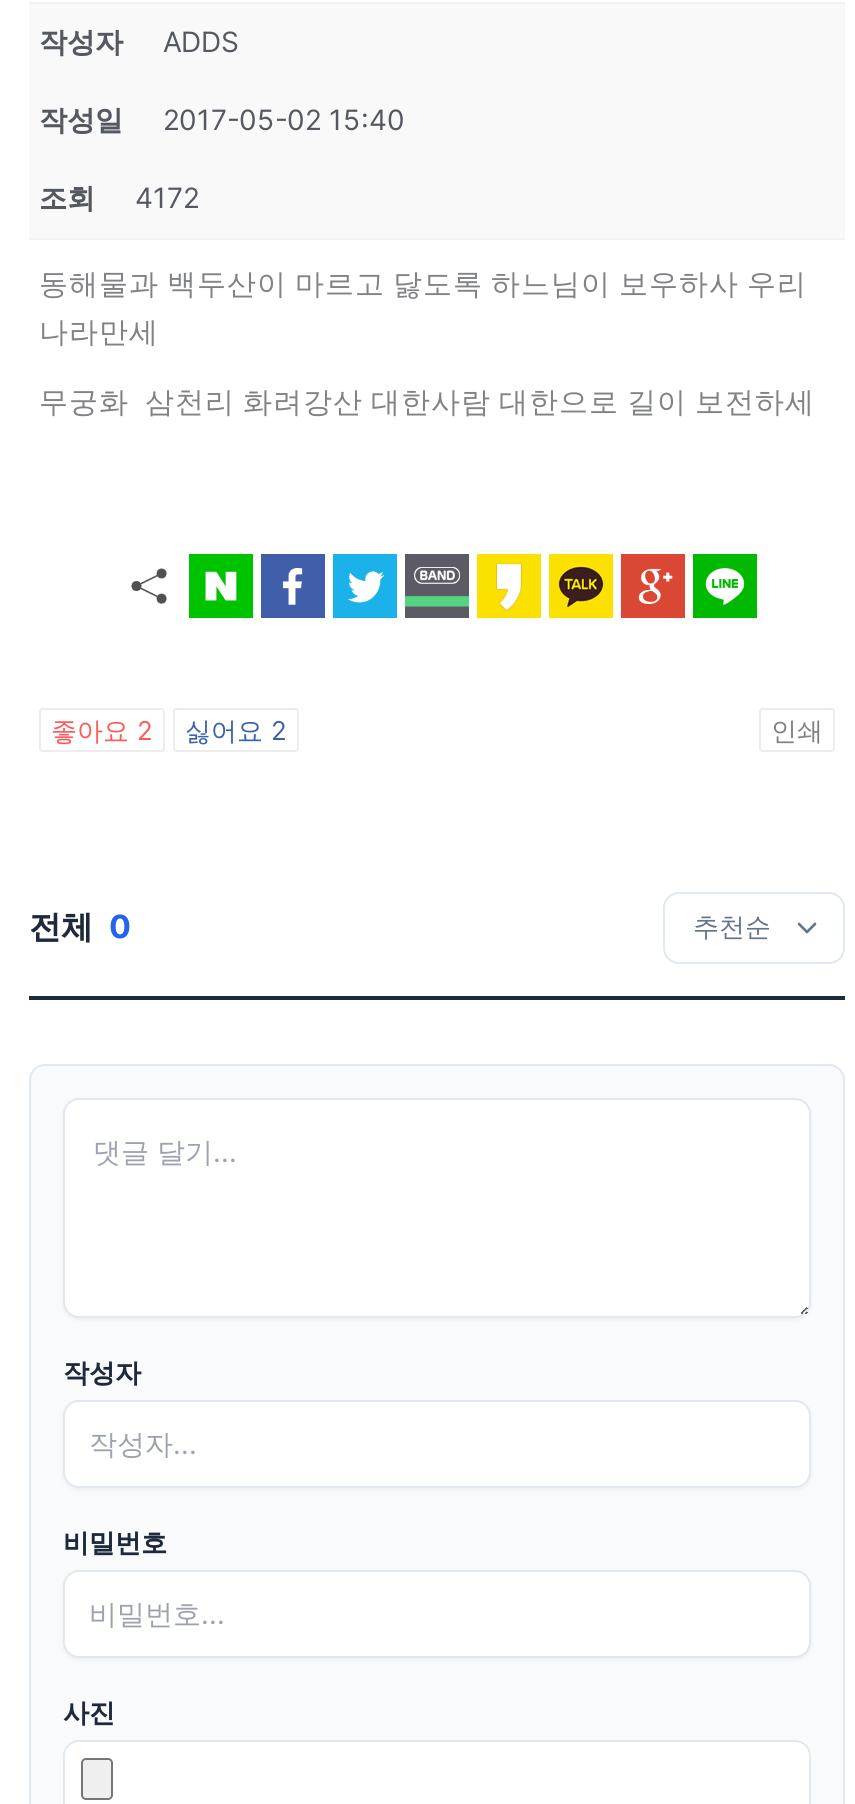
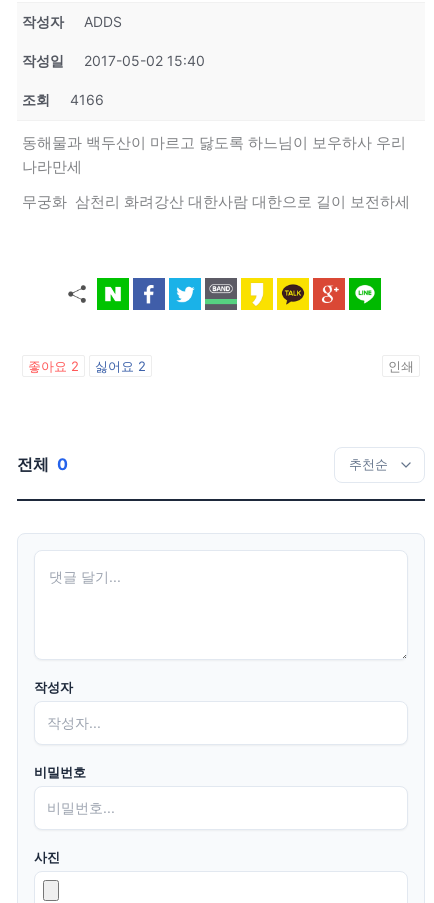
- 조회 4172
+ 조회 4166
